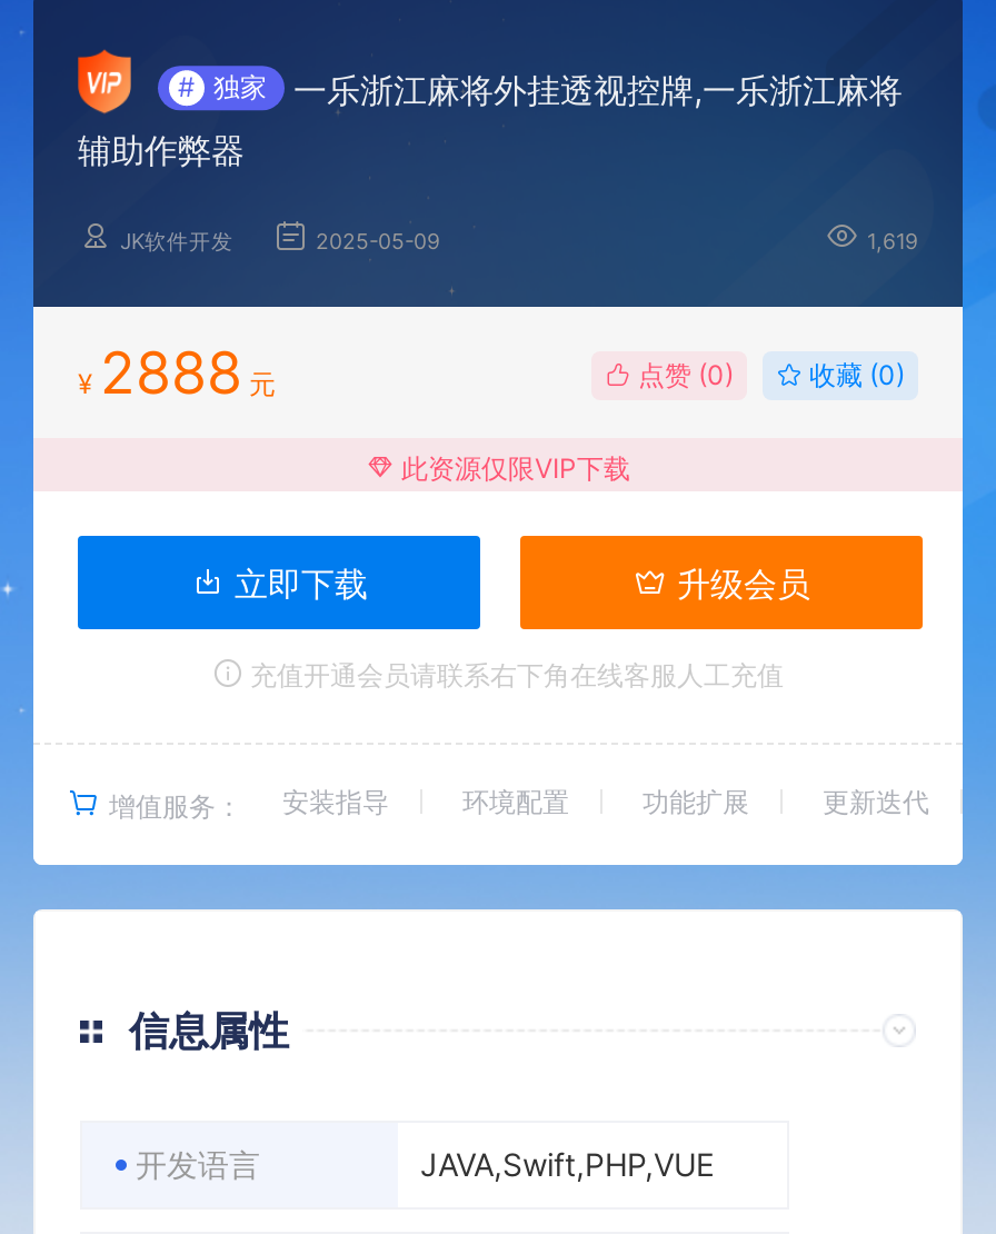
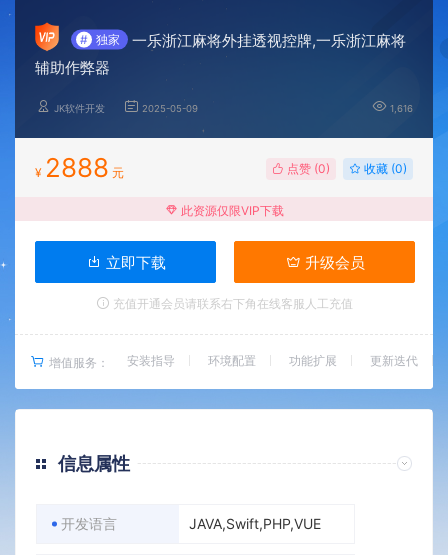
- 1,619
+ 1,616
